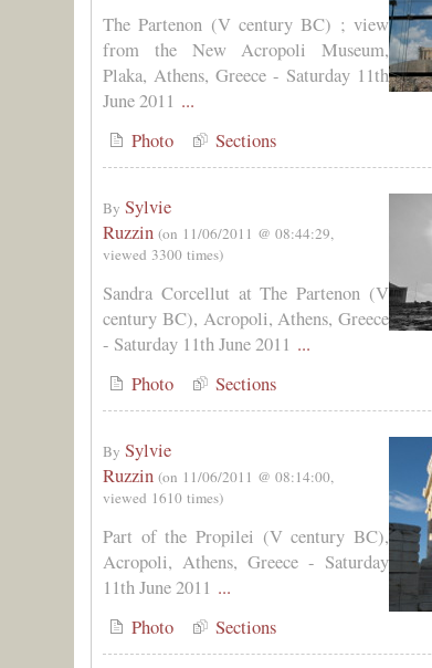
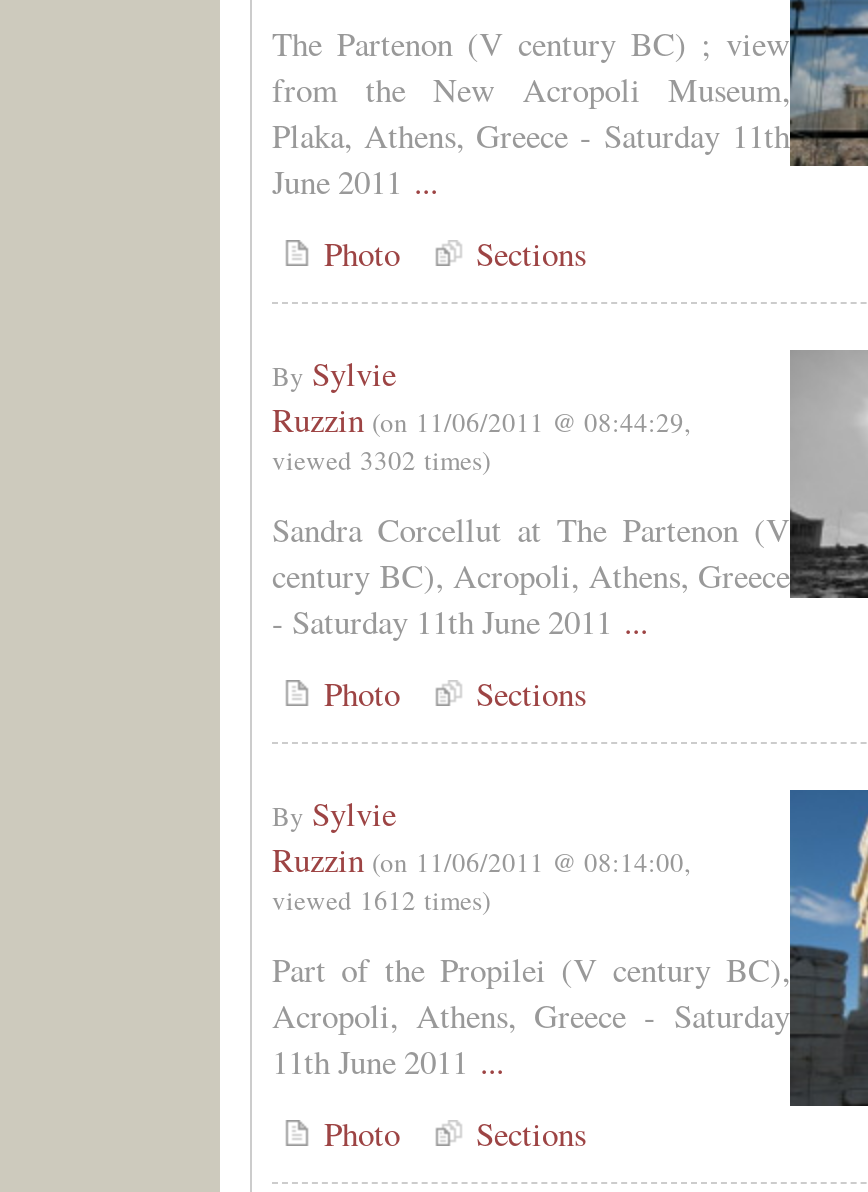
- viewed 3300 times)
+ viewed 3302 times)

- viewed 1610 times)
+ viewed 1612 times)
